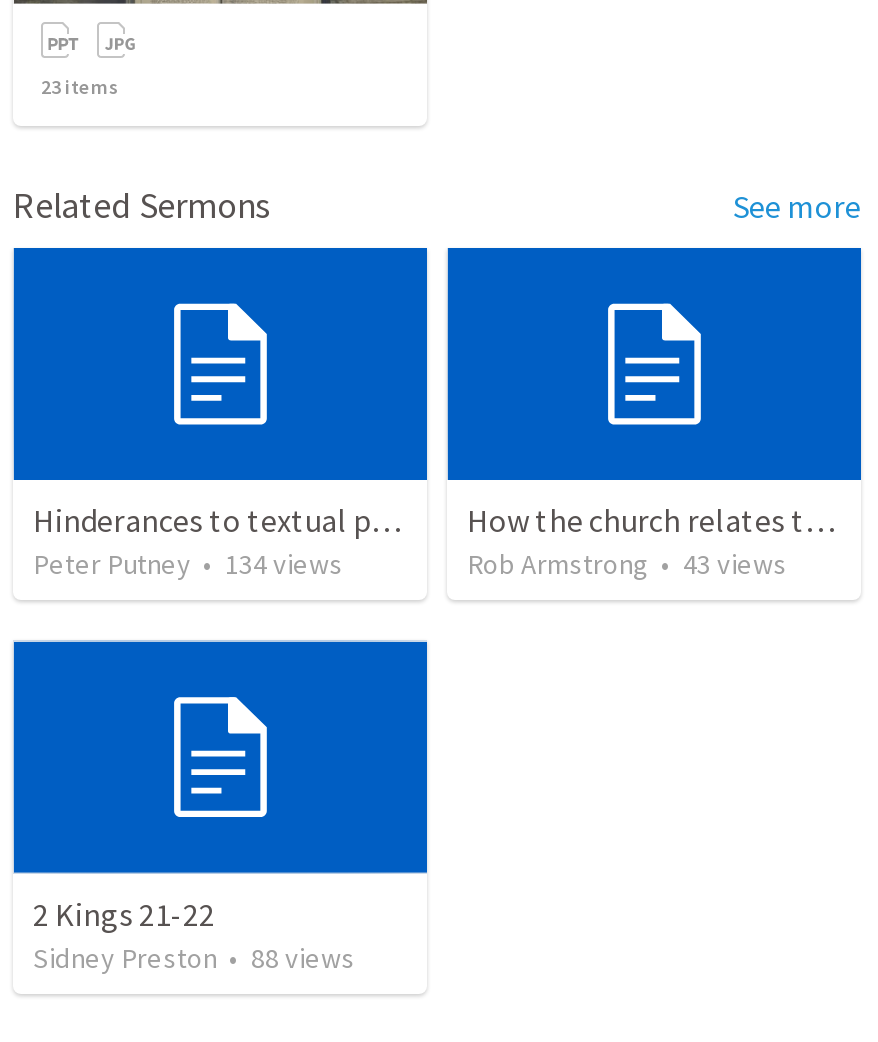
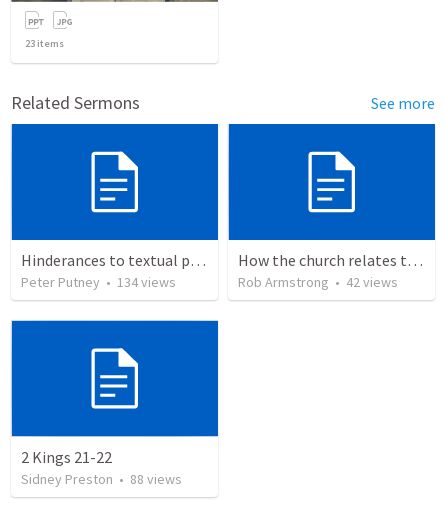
- Rob Armstrong • 43 views
+ Rob Armstrong • 42 views
